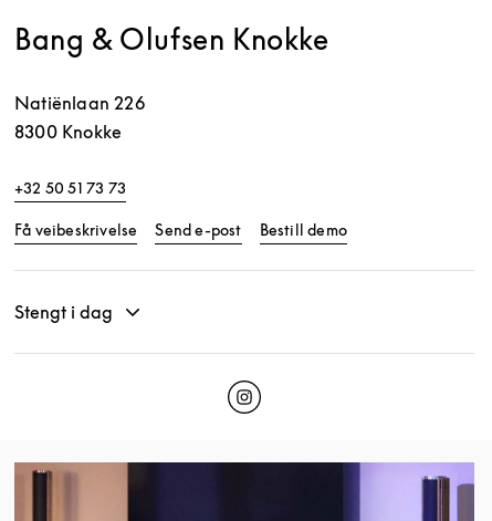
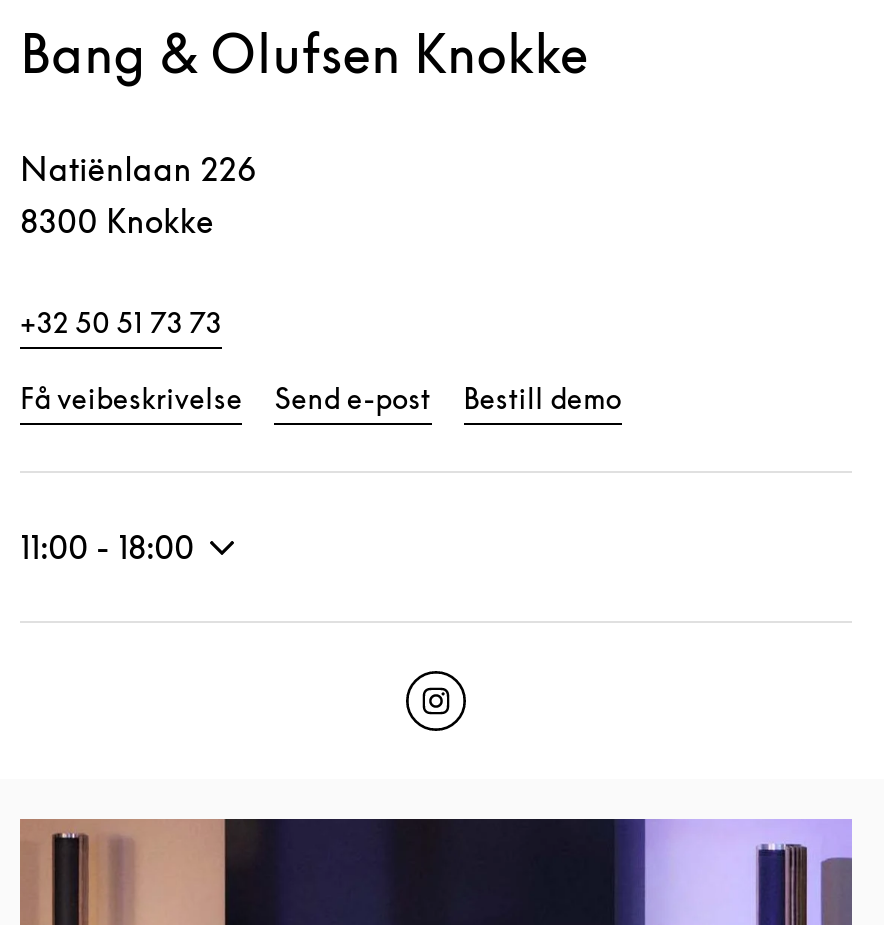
- Stengt i dag
+ 11:00 - 18:00
